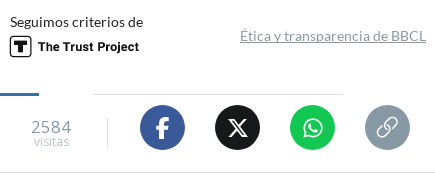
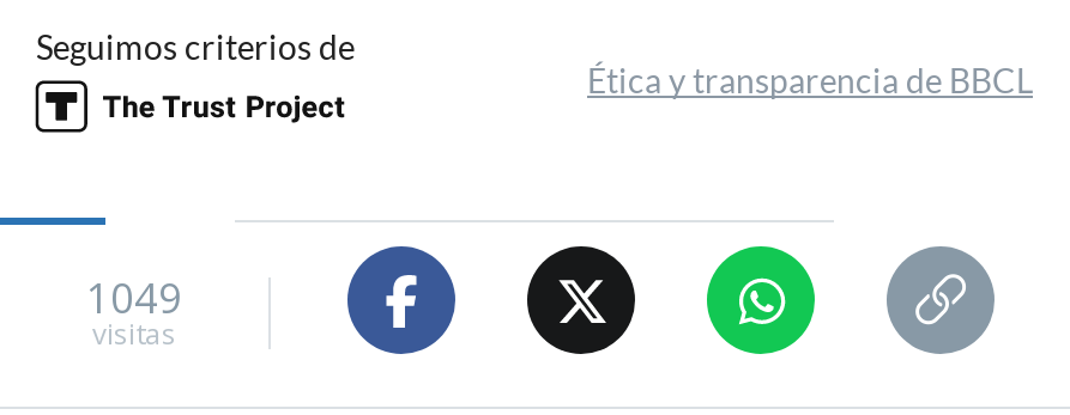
- 2584
+ 1049
